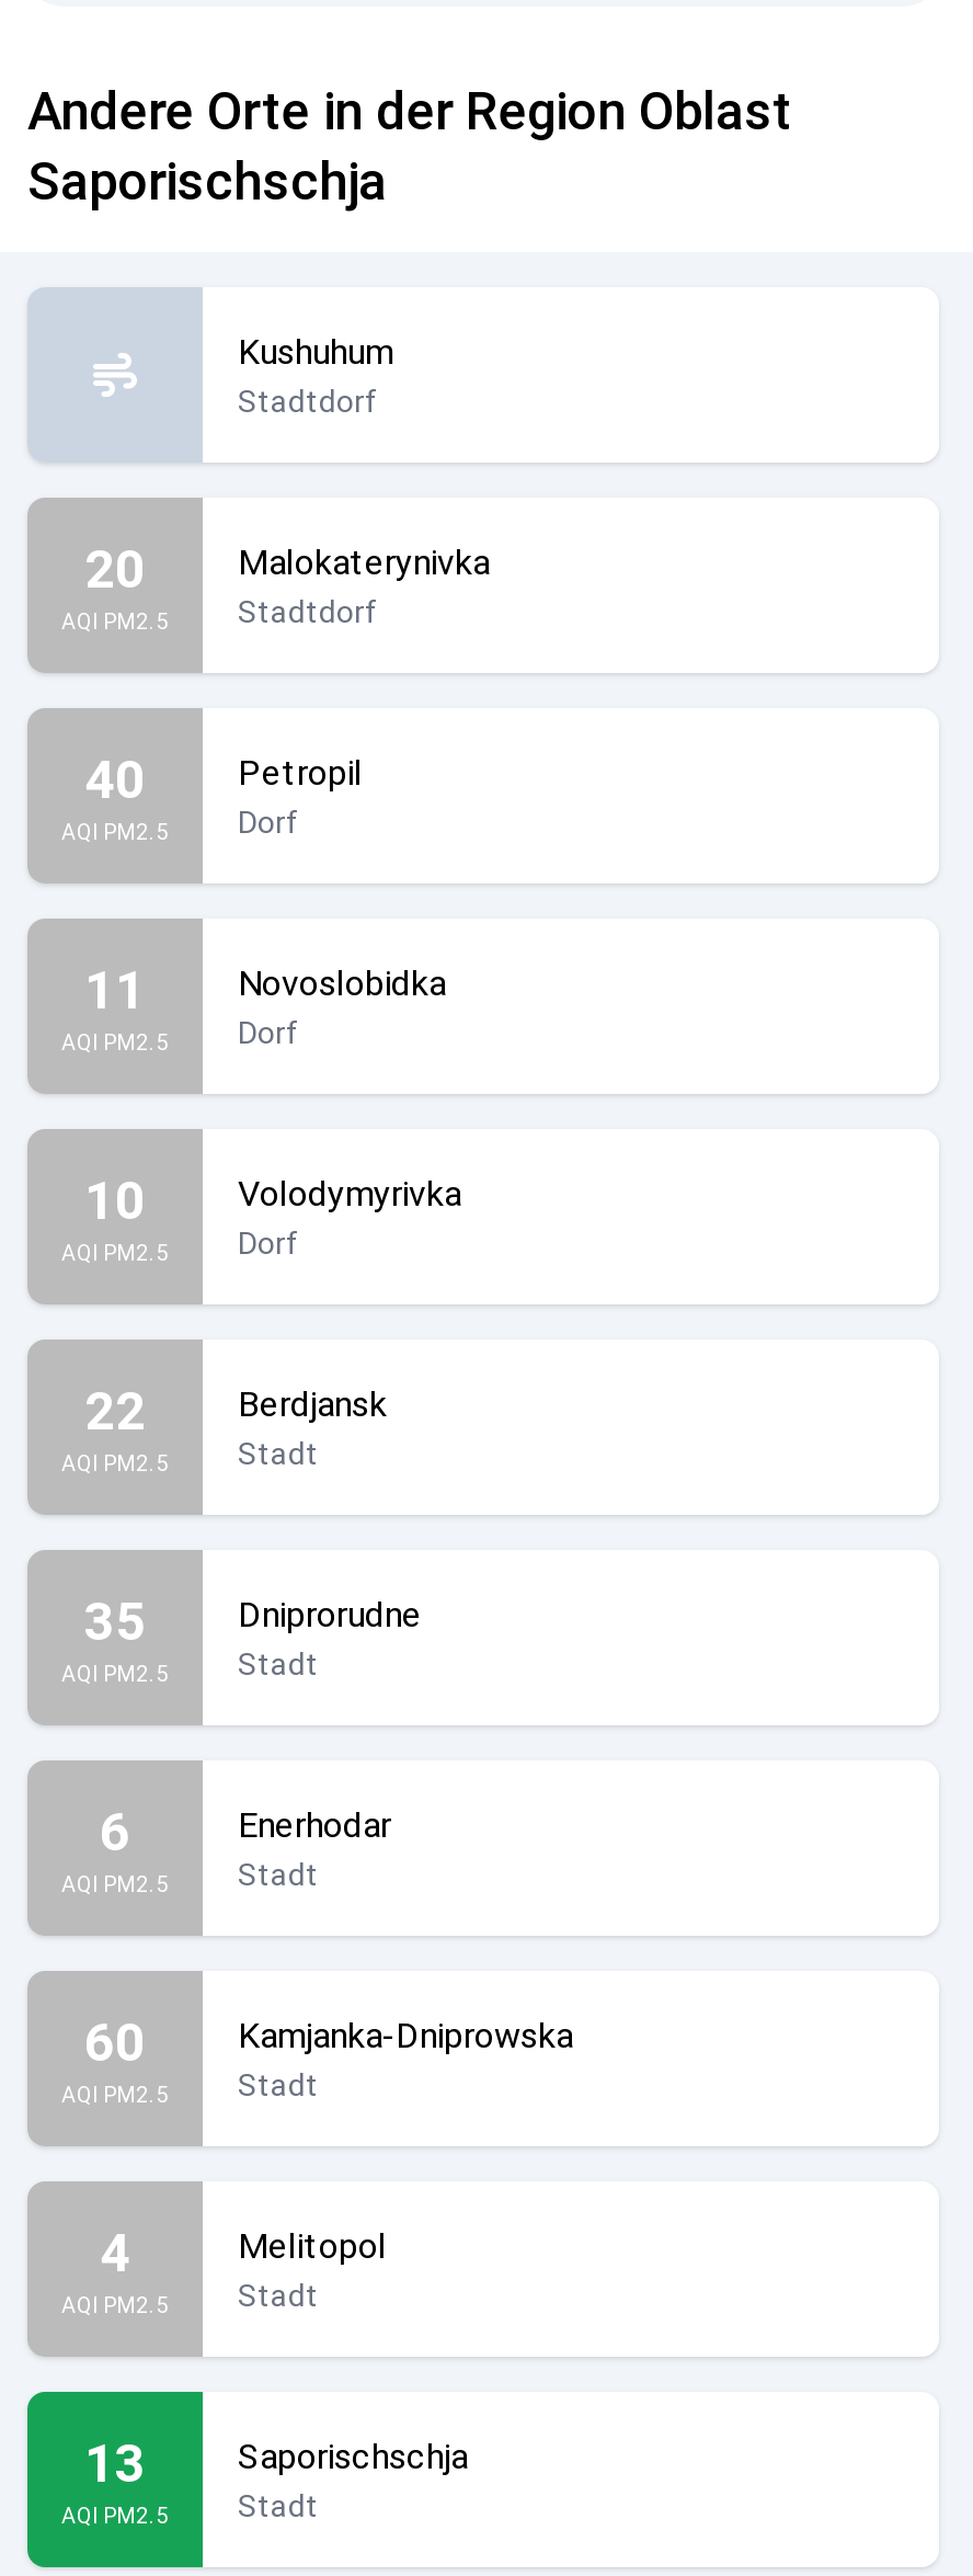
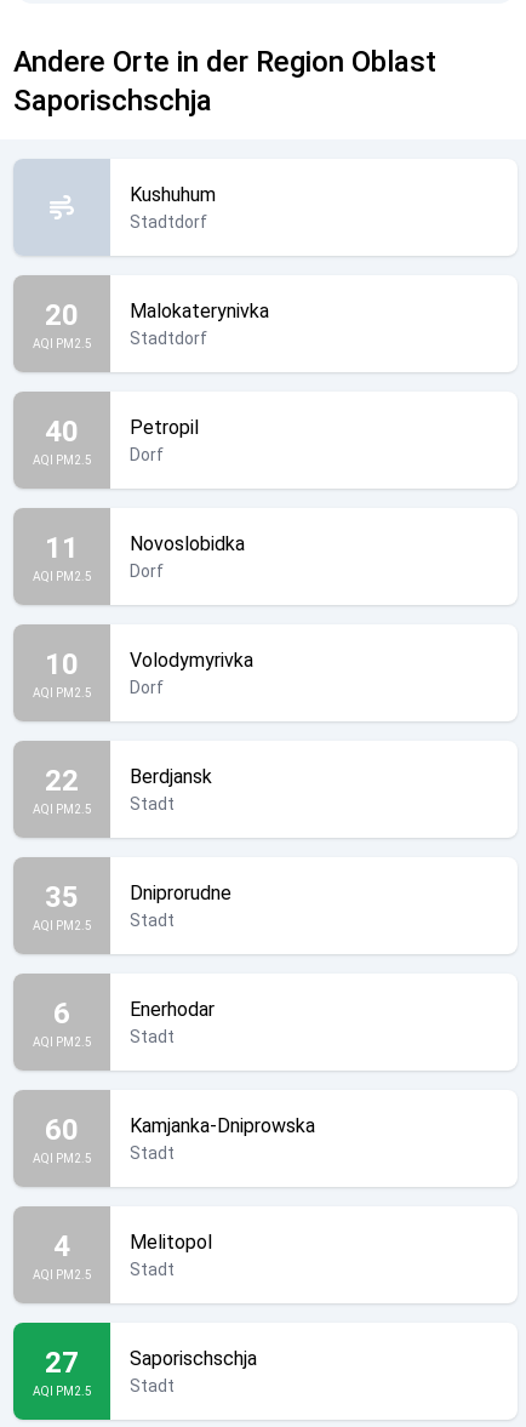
- 13
+ 27
